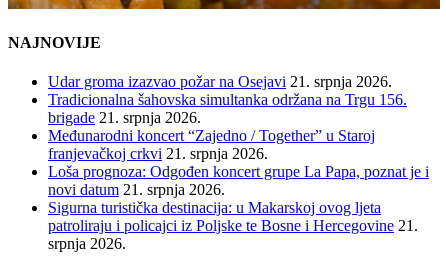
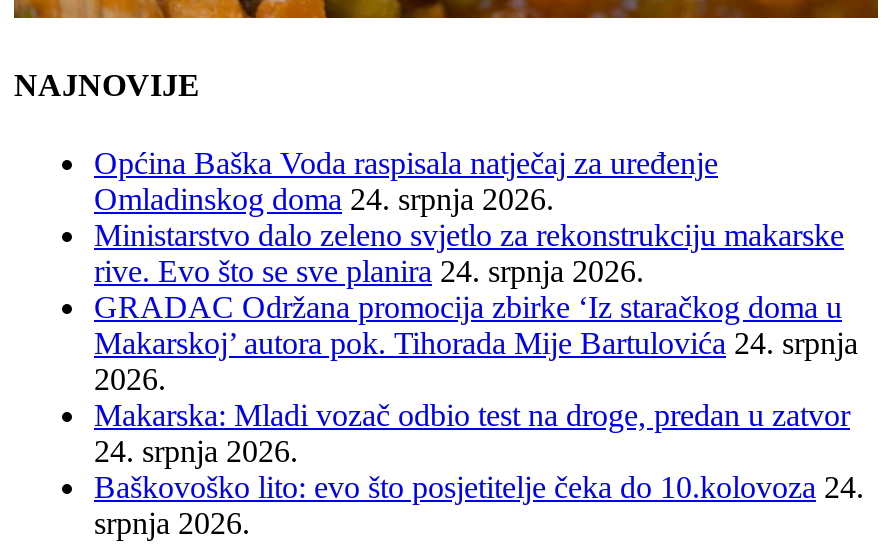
- Udar groma izazvao požar na Osejavi 21. srpnja 2026.
- Tradicionalna šahovska simultanka održana na Trgu 156.
- brigade 21. srpnja 2026.
- Međunarodni koncert “Zajedno / Together” u Staroj
- franjevačkoj crkvi 21. srpnja 2026.
- Loša prognoza: Odgođen koncert grupe La Papa, poznat je i
- novi datum 21. srpnja 2026.
- Sigurna turistička destinacija: u Makarskoj ovog ljeta
- patroliraju i policajci iz Poljske te Bosne i Hercegovine 21.
+ Općina Baška Voda raspisala natječaj za uređenje
+ Omladinskog doma 24. srpnja 2026.
+ Ministarstvo dalo zeleno svjetlo za rekonstrukciju makarske
+ rive. Evo što se sve planira 24. srpnja 2026.
+ GRADAC Održana promocija zbirke ‘Iz staračkog doma u
+ Makarskoj’ autora pok. Tihorada Mije Bartulovića 24. srpnja
+ 2026.
+ Makarska: Mladi vozač odbio test na droge, predan u zatvor
+ 24. srpnja 2026.
+ Baškovoško lito: evo što posjetitelje čeka do 10.kolovoza 24.
